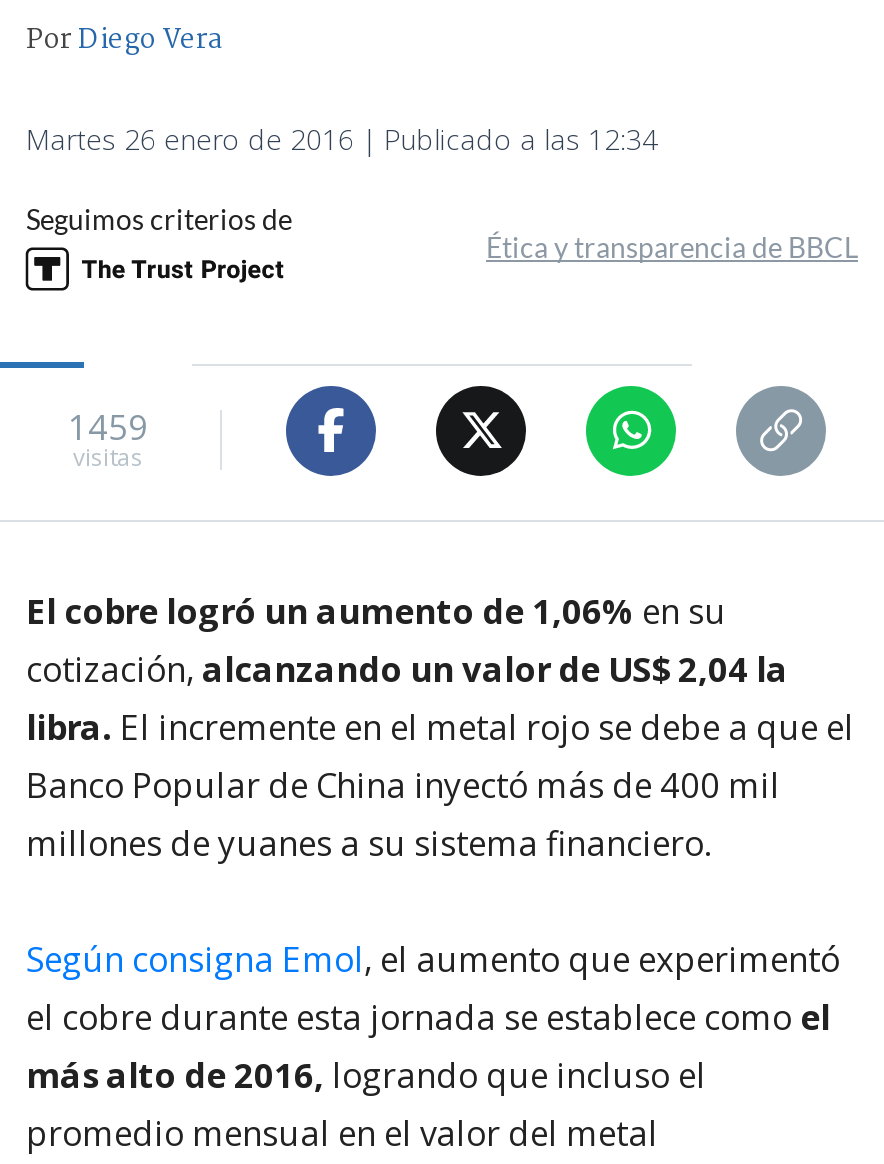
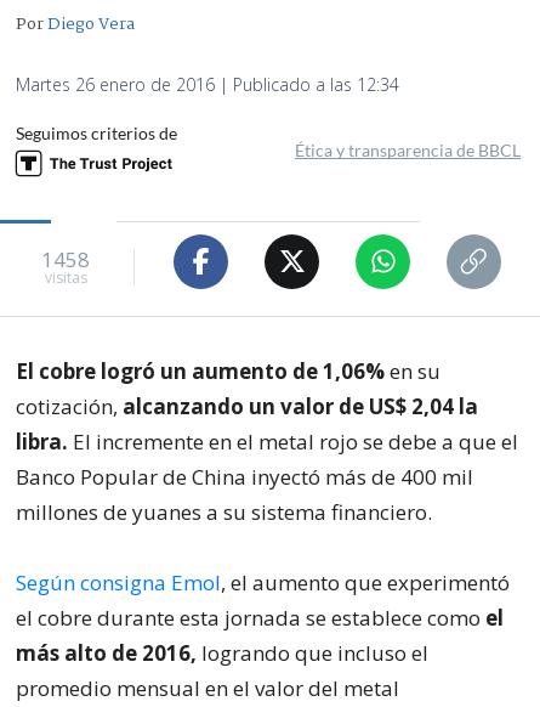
- 1459
+ 1458
